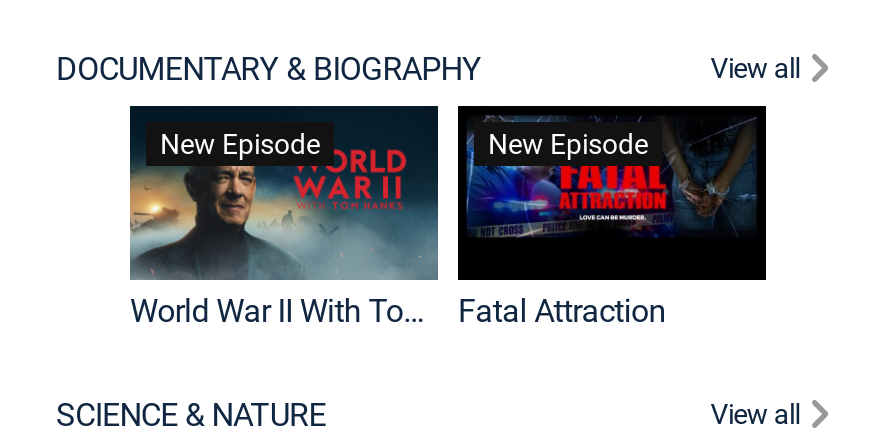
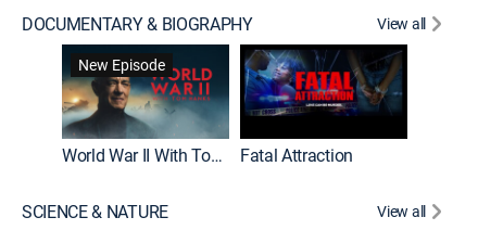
- New Episode
